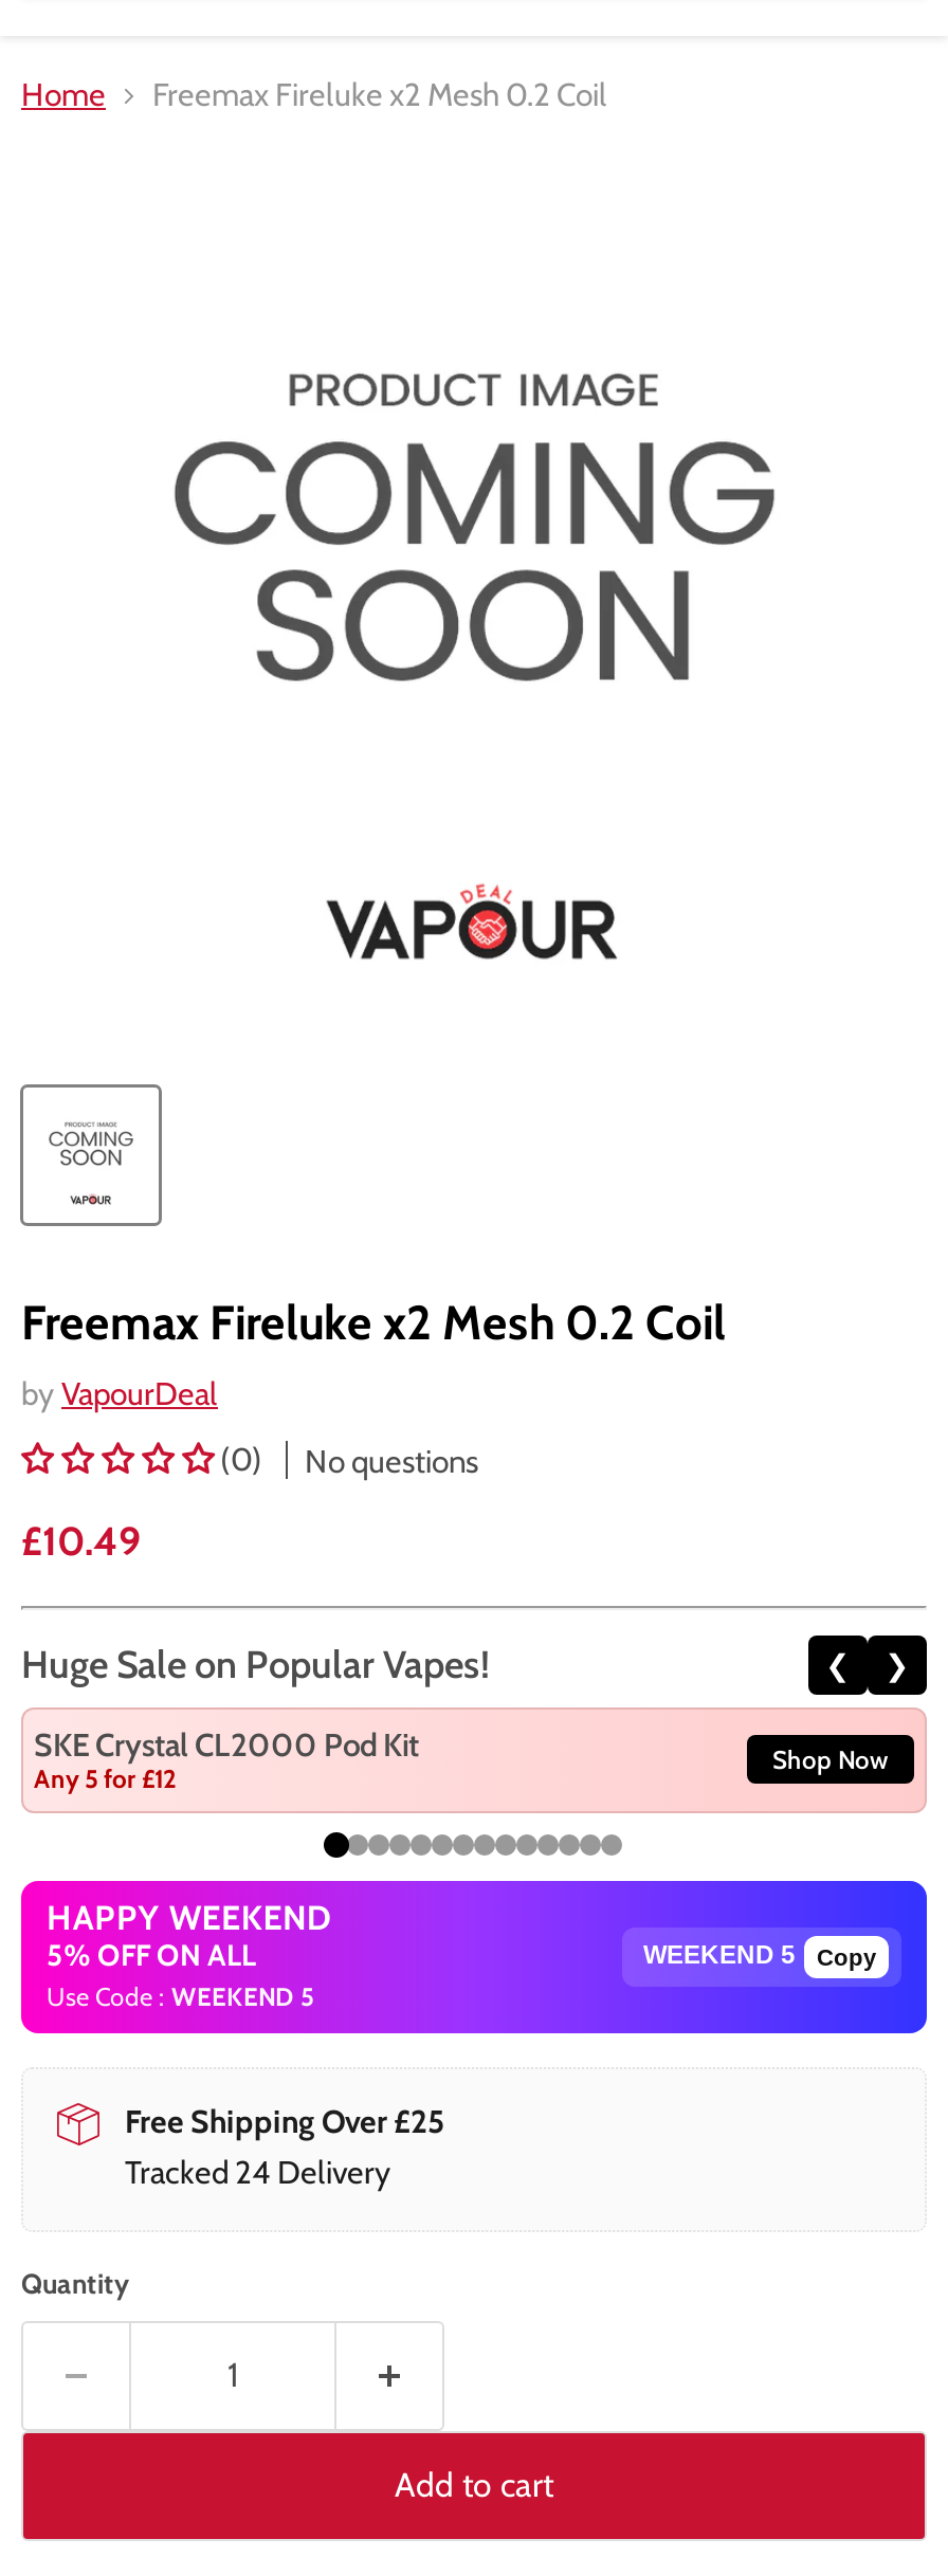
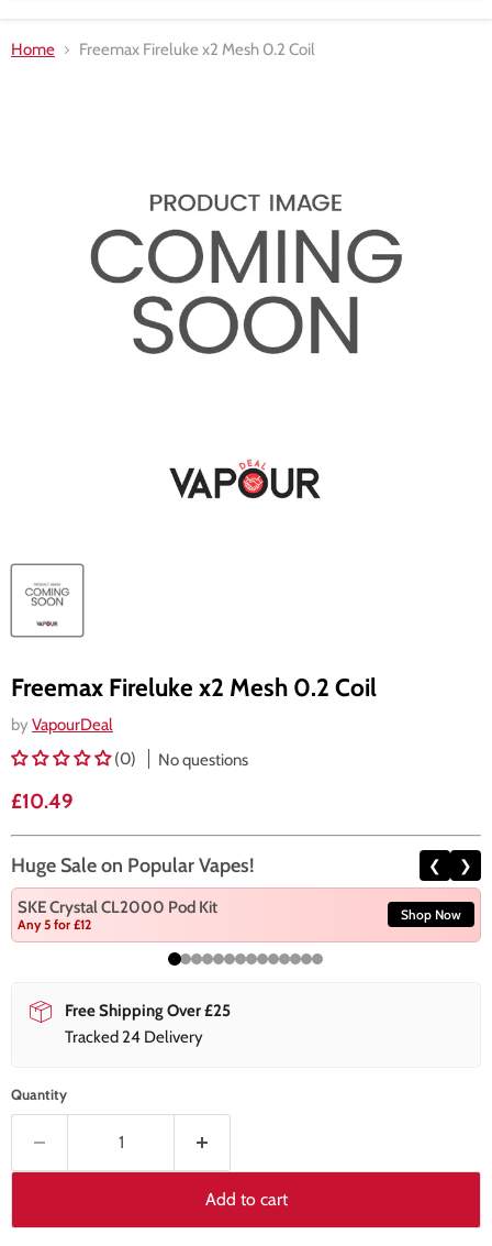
- [image]
- HAPPY WEEKEND
- 5% OFF ON ALL
- Use Code : WEEKEND 5

- Copy
